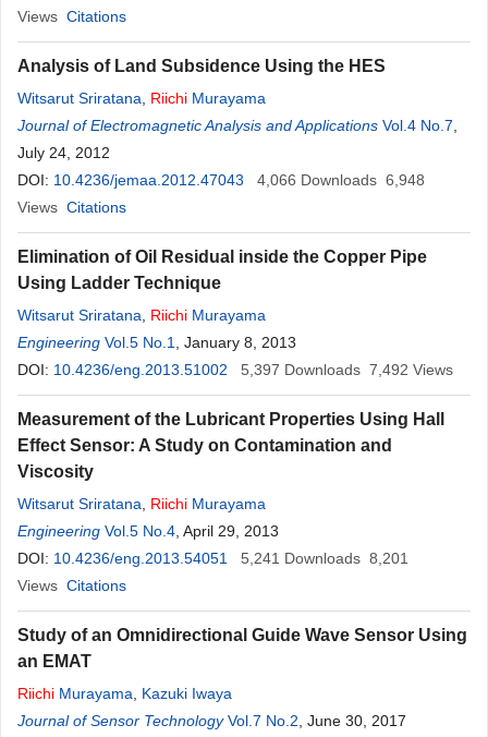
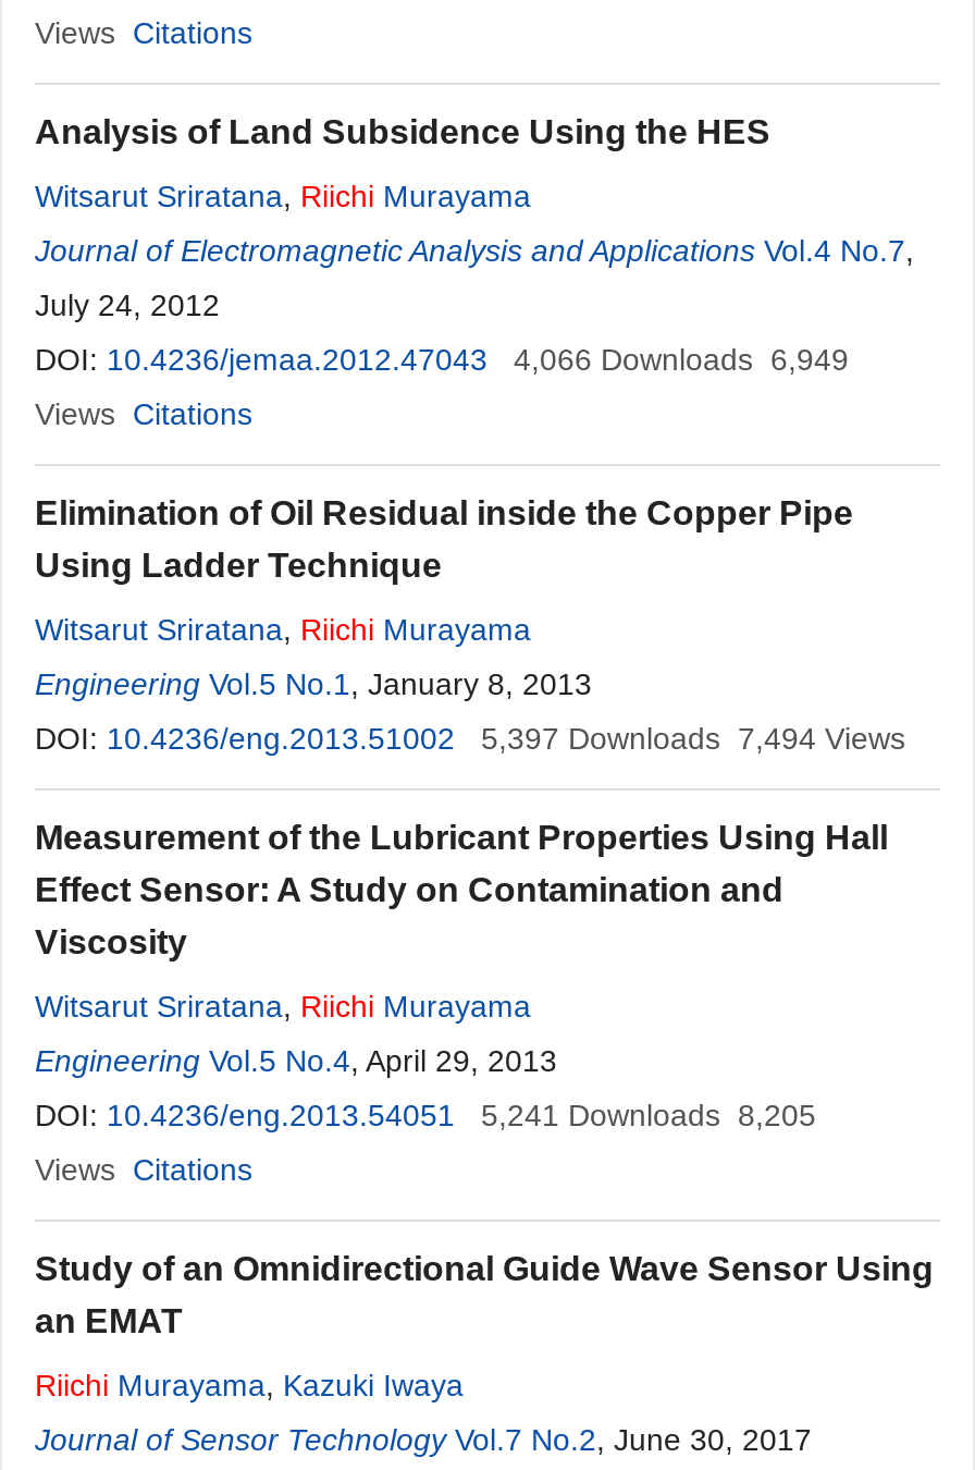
- DOI: 10.4236/jemaa.2012.47043 4,066 Downloads 6,948
+ DOI: 10.4236/jemaa.2012.47043 4,066 Downloads 6,949

- 5,397 Downloads 7,492 Views
+ 5,397 Downloads 7,494 Views

- DOI: 10.4236/eng.2013.54051 5,241 Downloads 8,201
+ DOI: 10.4236/eng.2013.54051 5,241 Downloads 8,205
